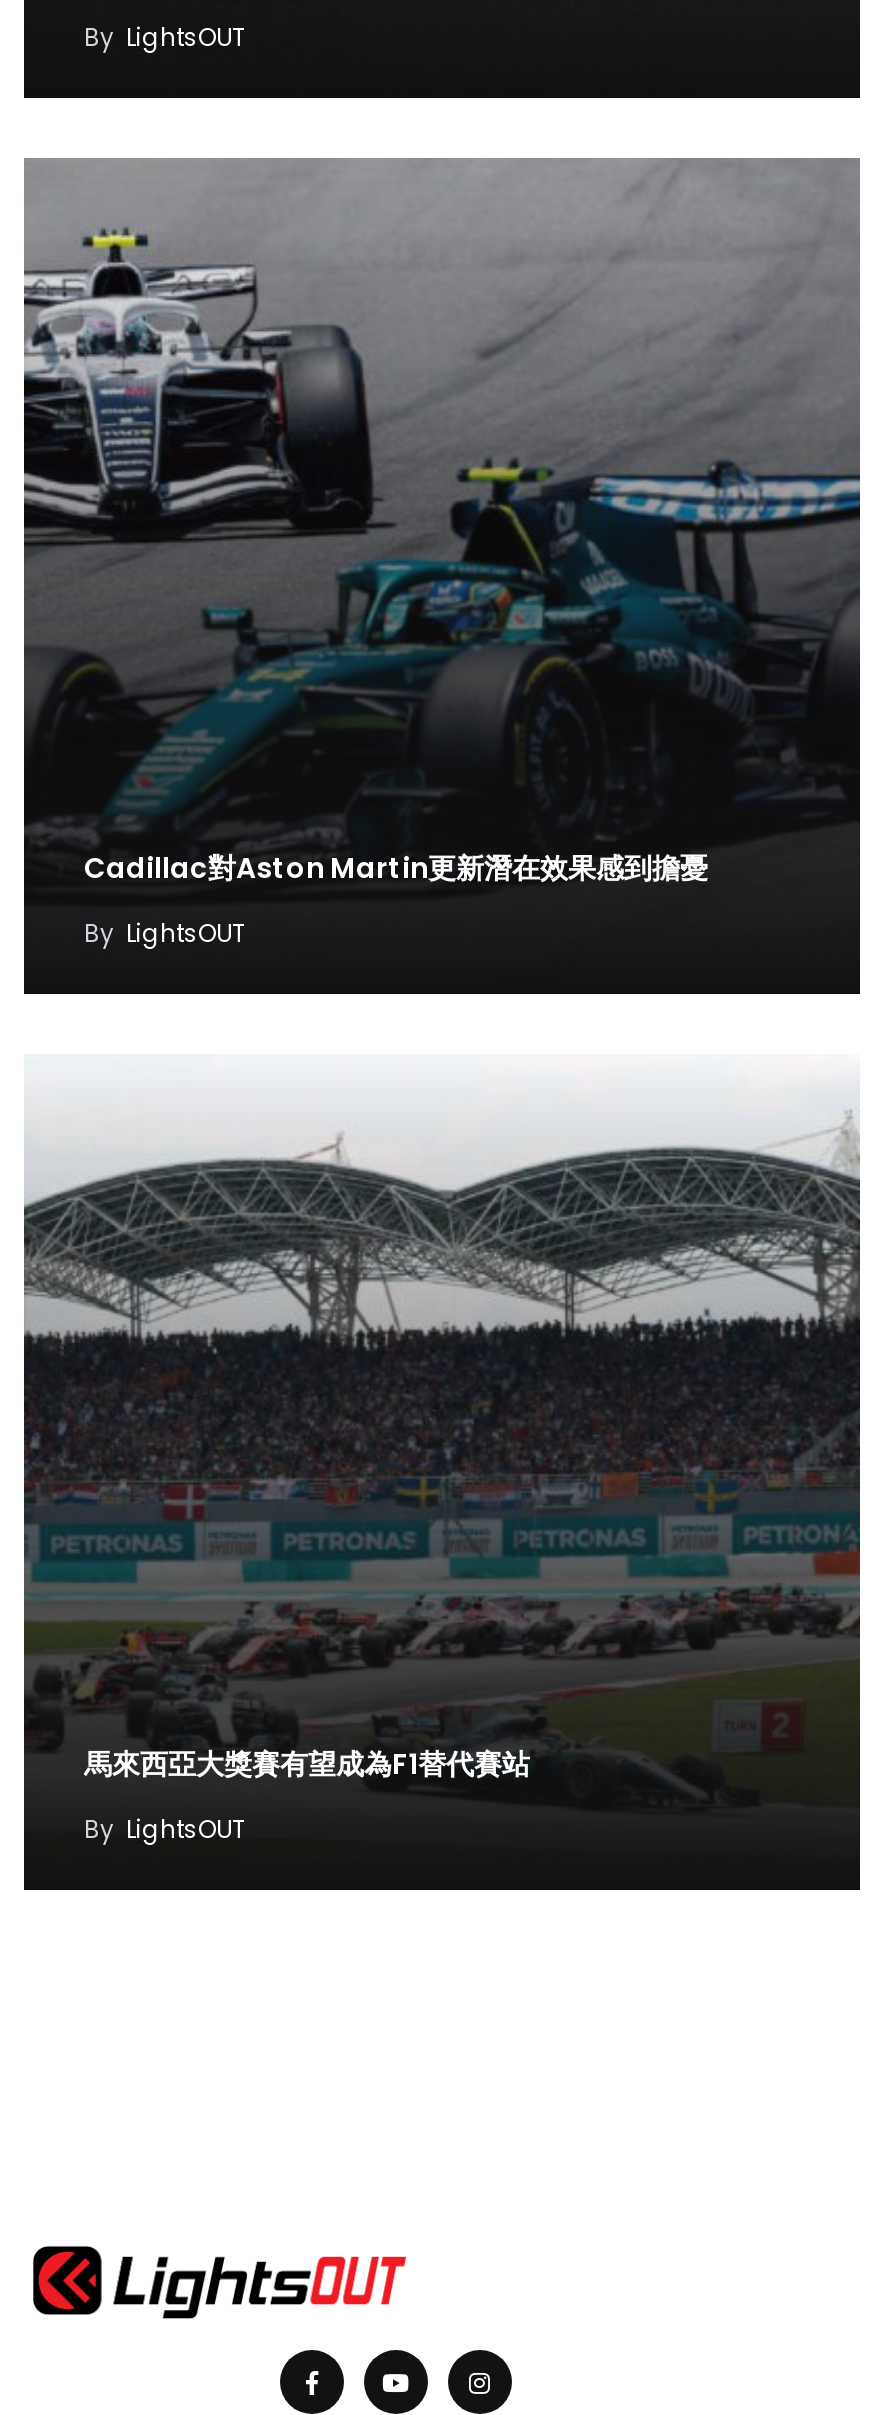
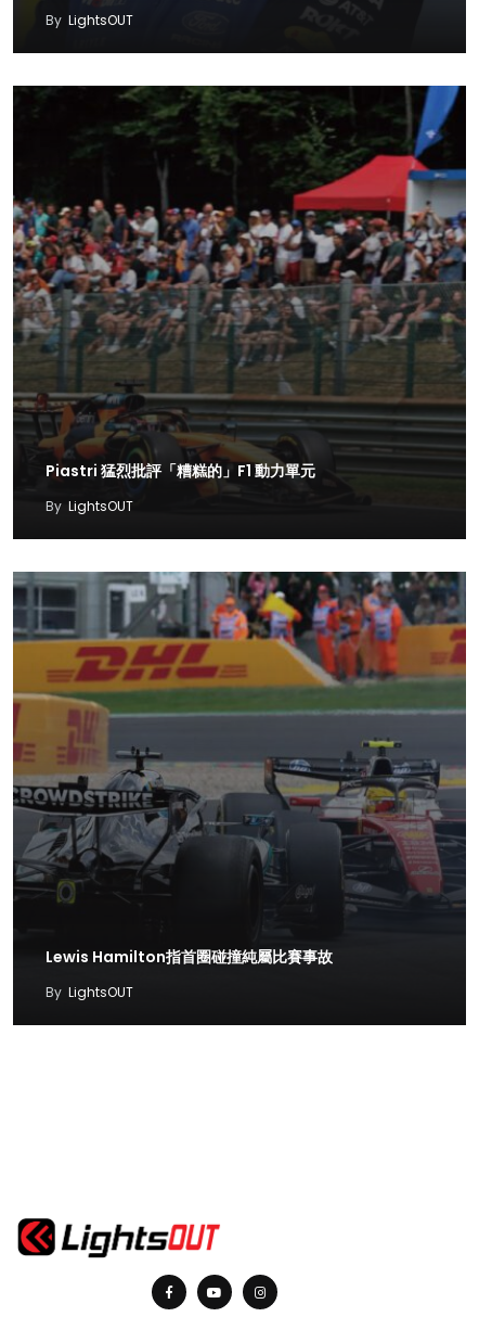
- [image]
- Cadillac對Aston Martin更新潛在效果感到擔憂
+ [image]
+ Piastri 猛烈批評「糟糕的」F1 動力單元

- [image]
- 馬來西亞大獎賽有望成為F1替代賽站
+ [image]
+ Lewis Hamilton指首圈碰撞純屬比賽事故
